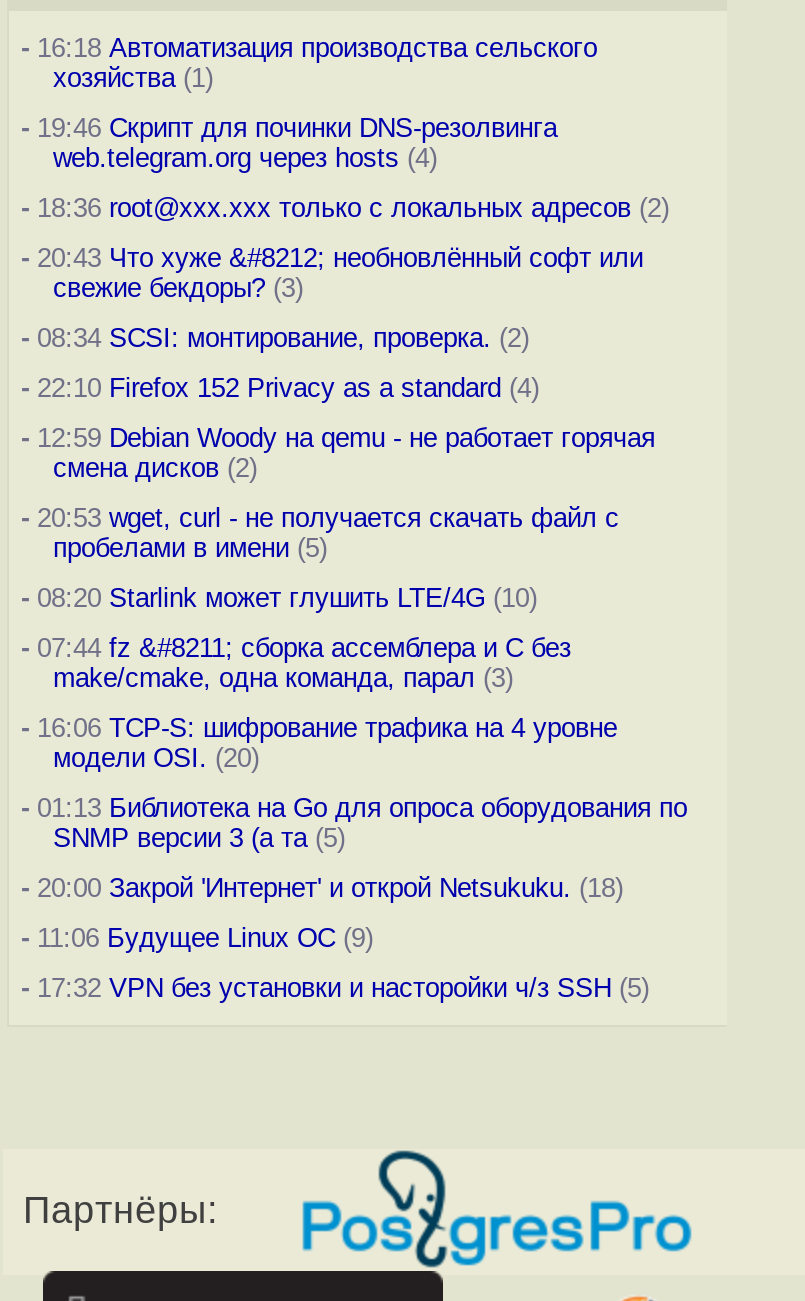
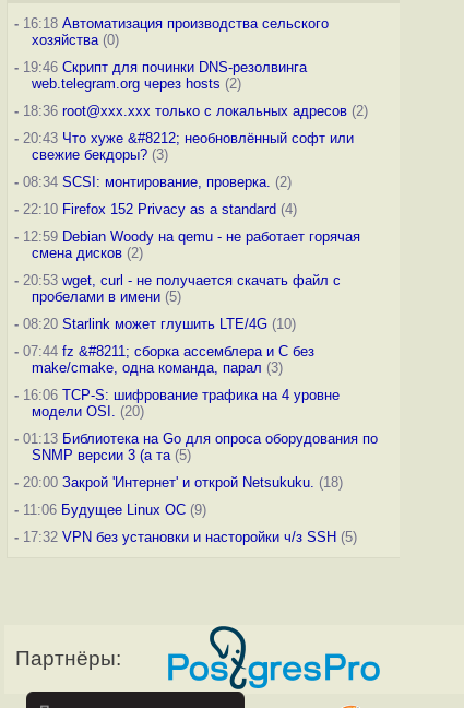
- хозяйства (1)
+ хозяйства (0)

- web.telegram.org через hosts (4)
+ web.telegram.org через hosts (2)
